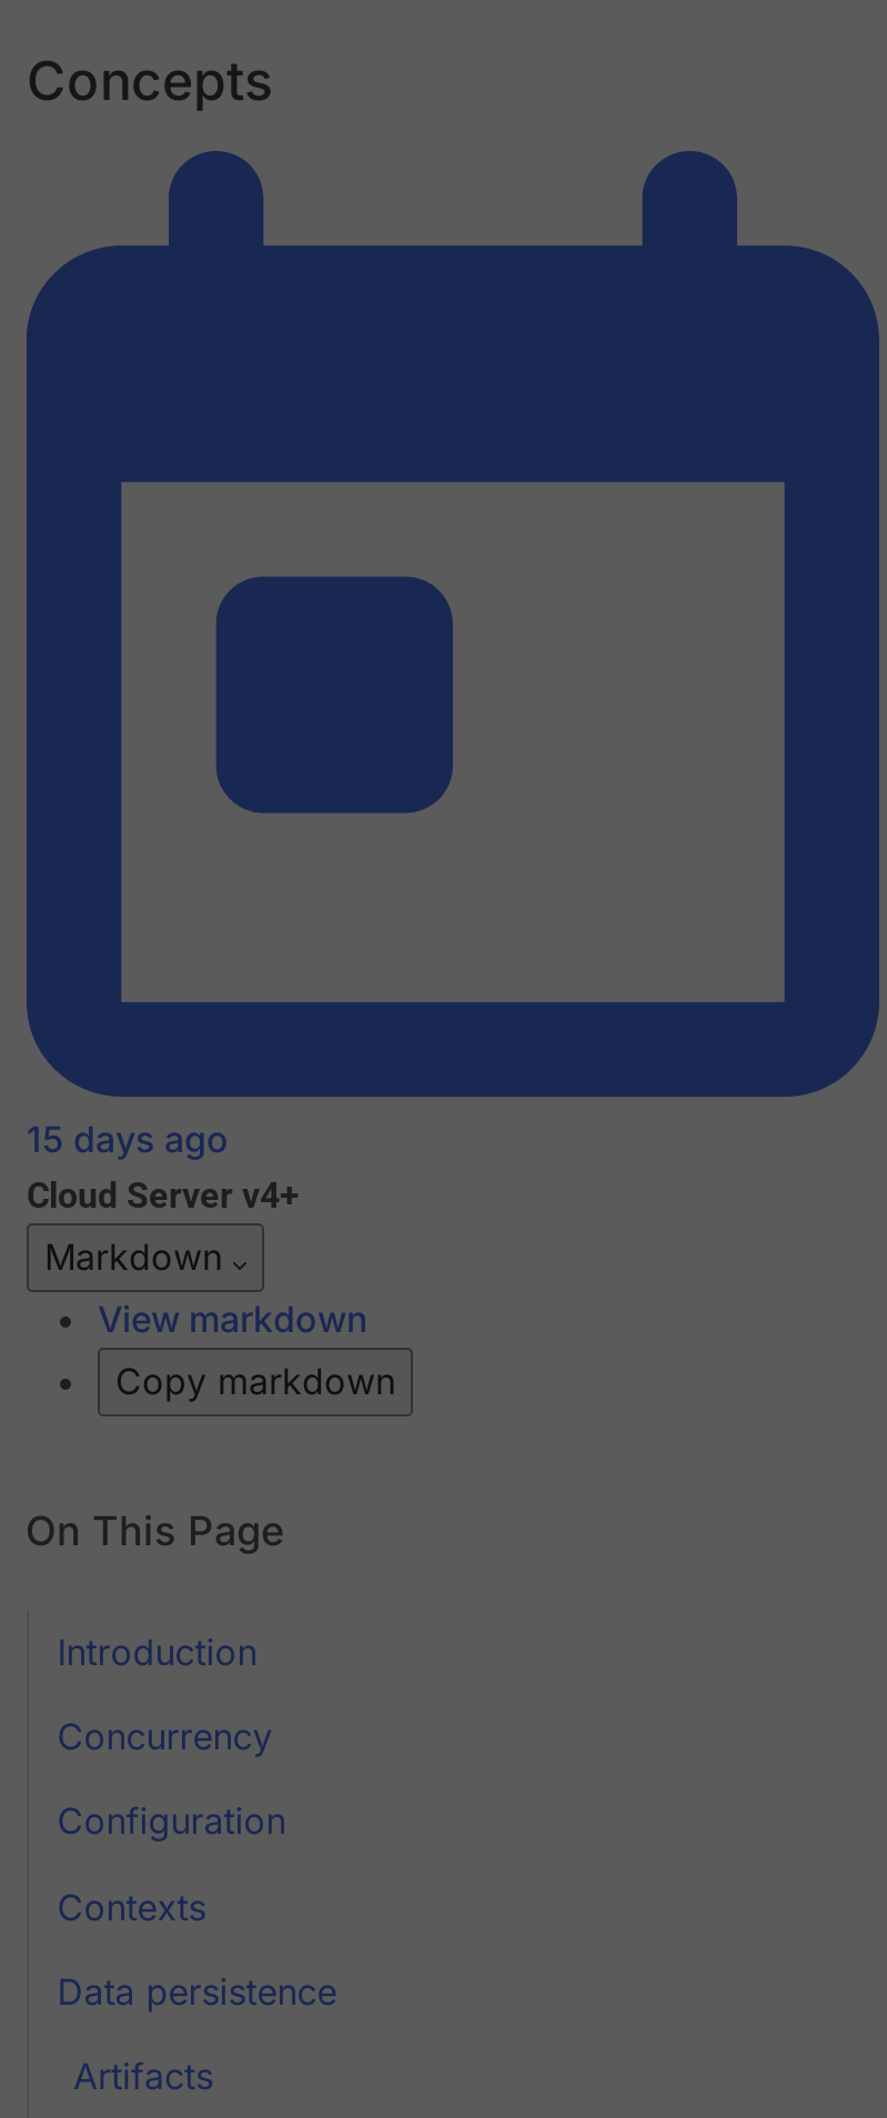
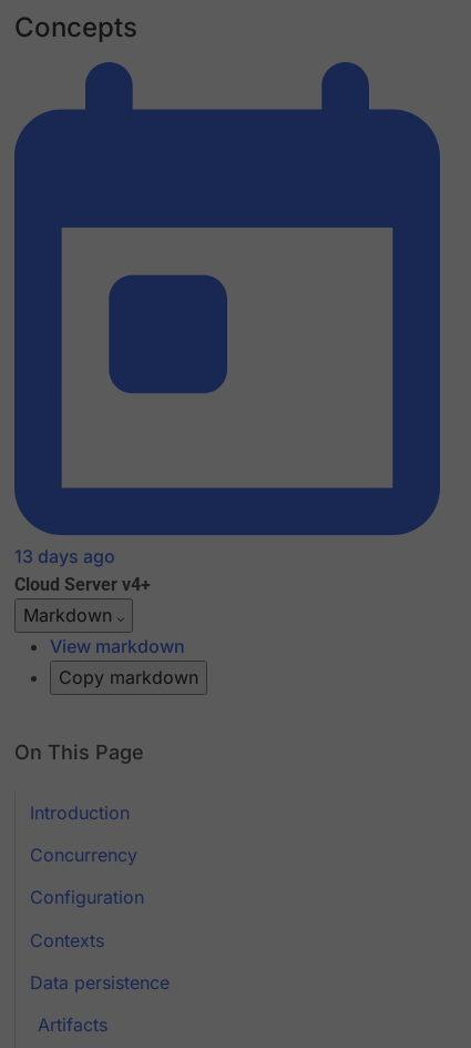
- 15 days ago
+ 13 days ago
